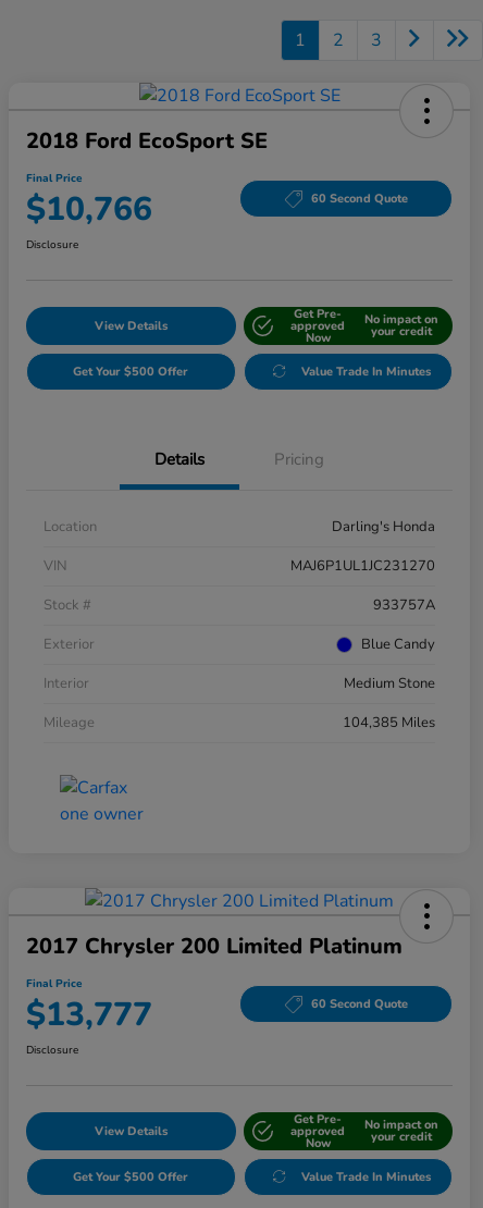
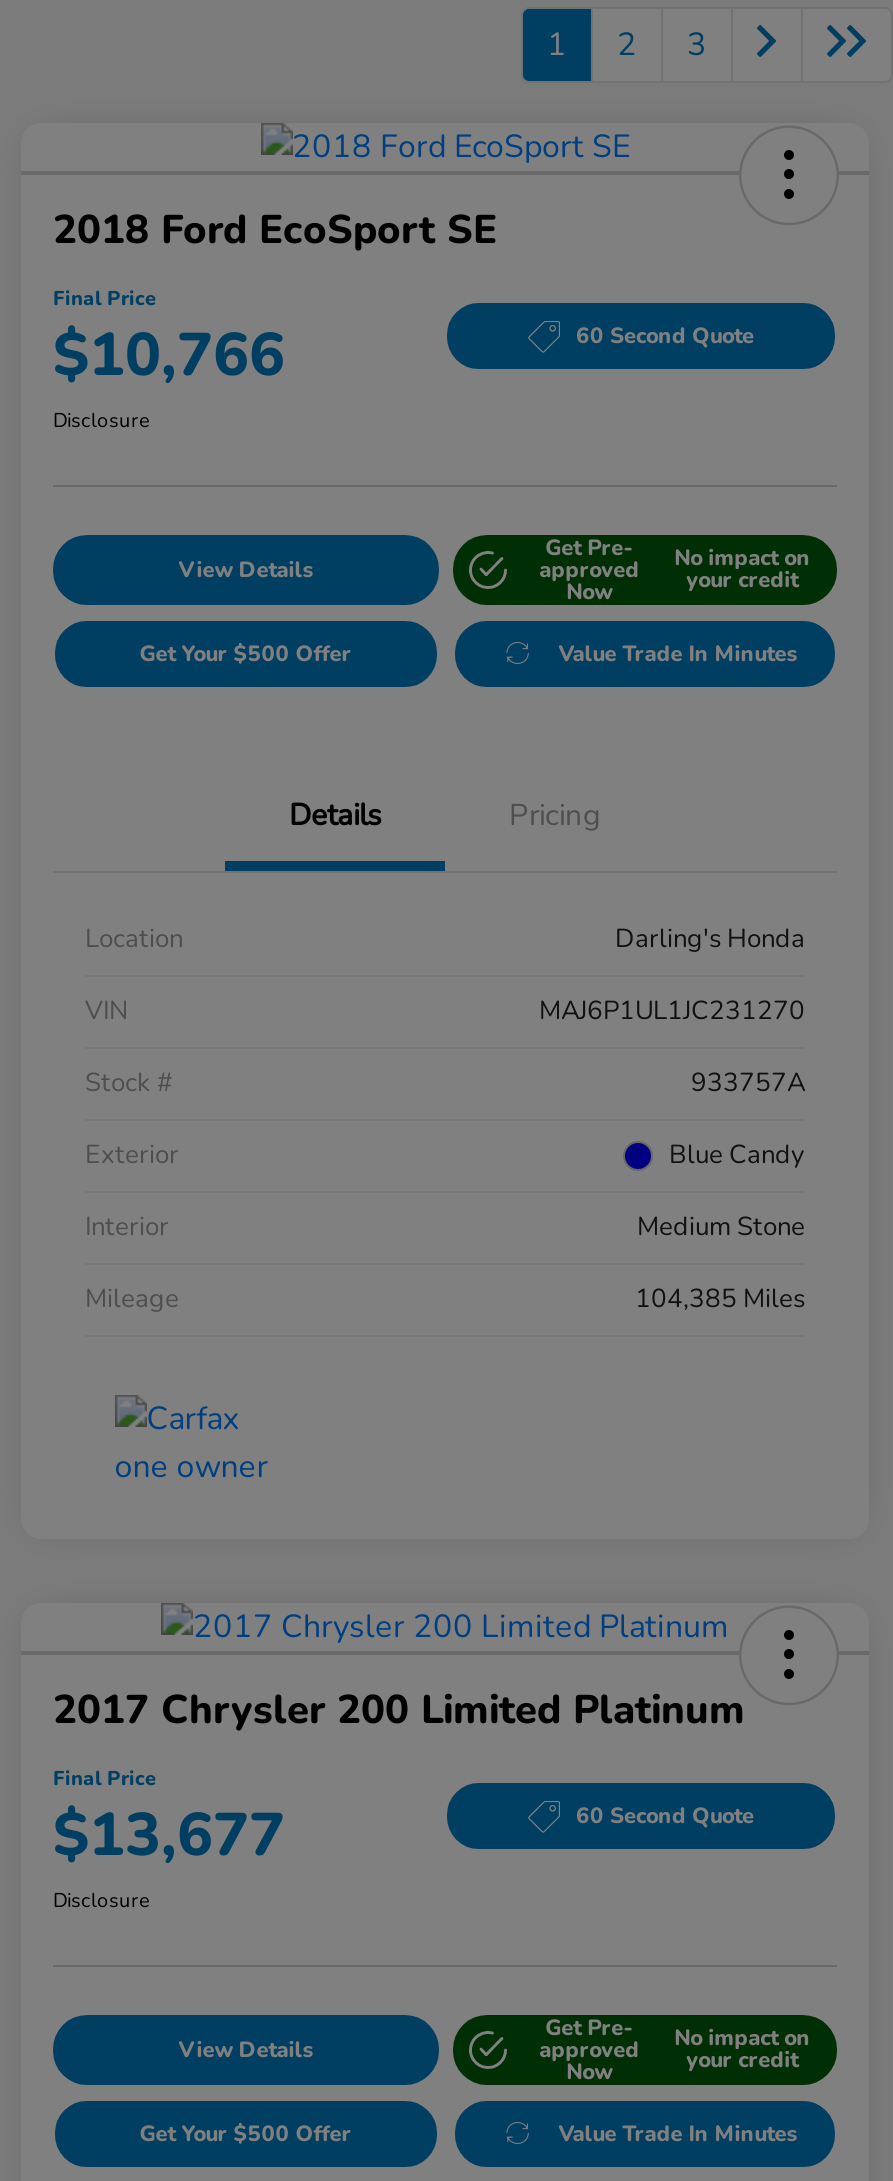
- $13,777
+ $13,677
